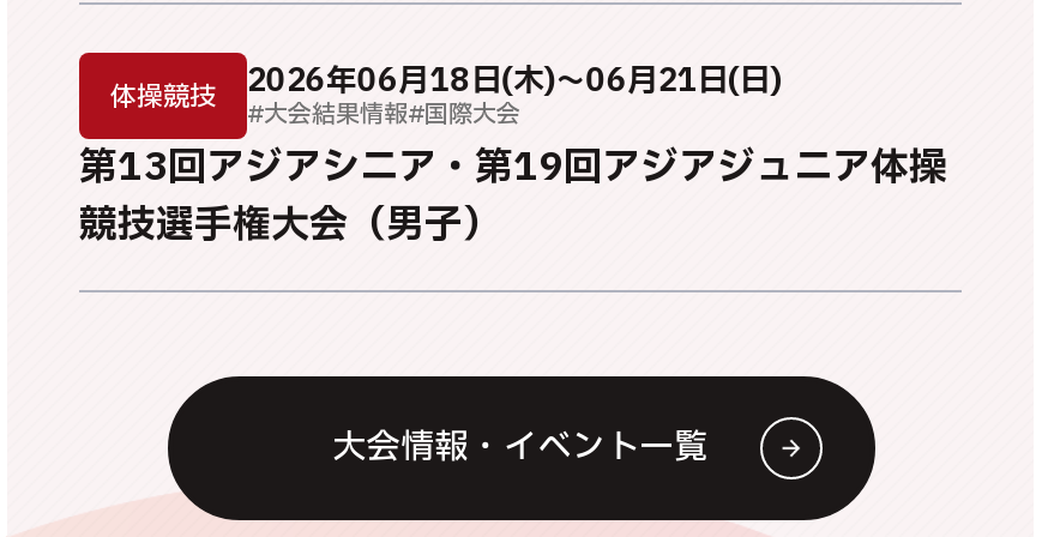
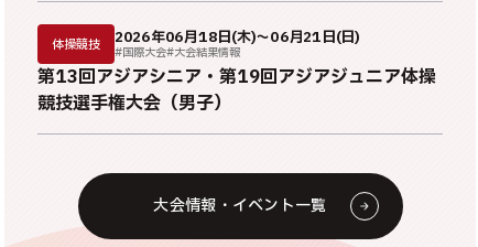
- #大会結果情報#国際大会
+ #国際大会#大会結果情報
